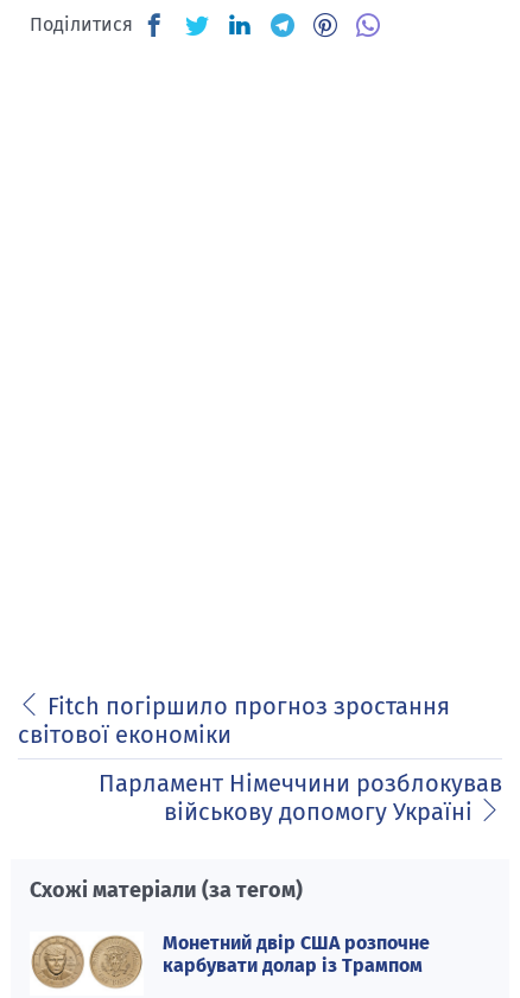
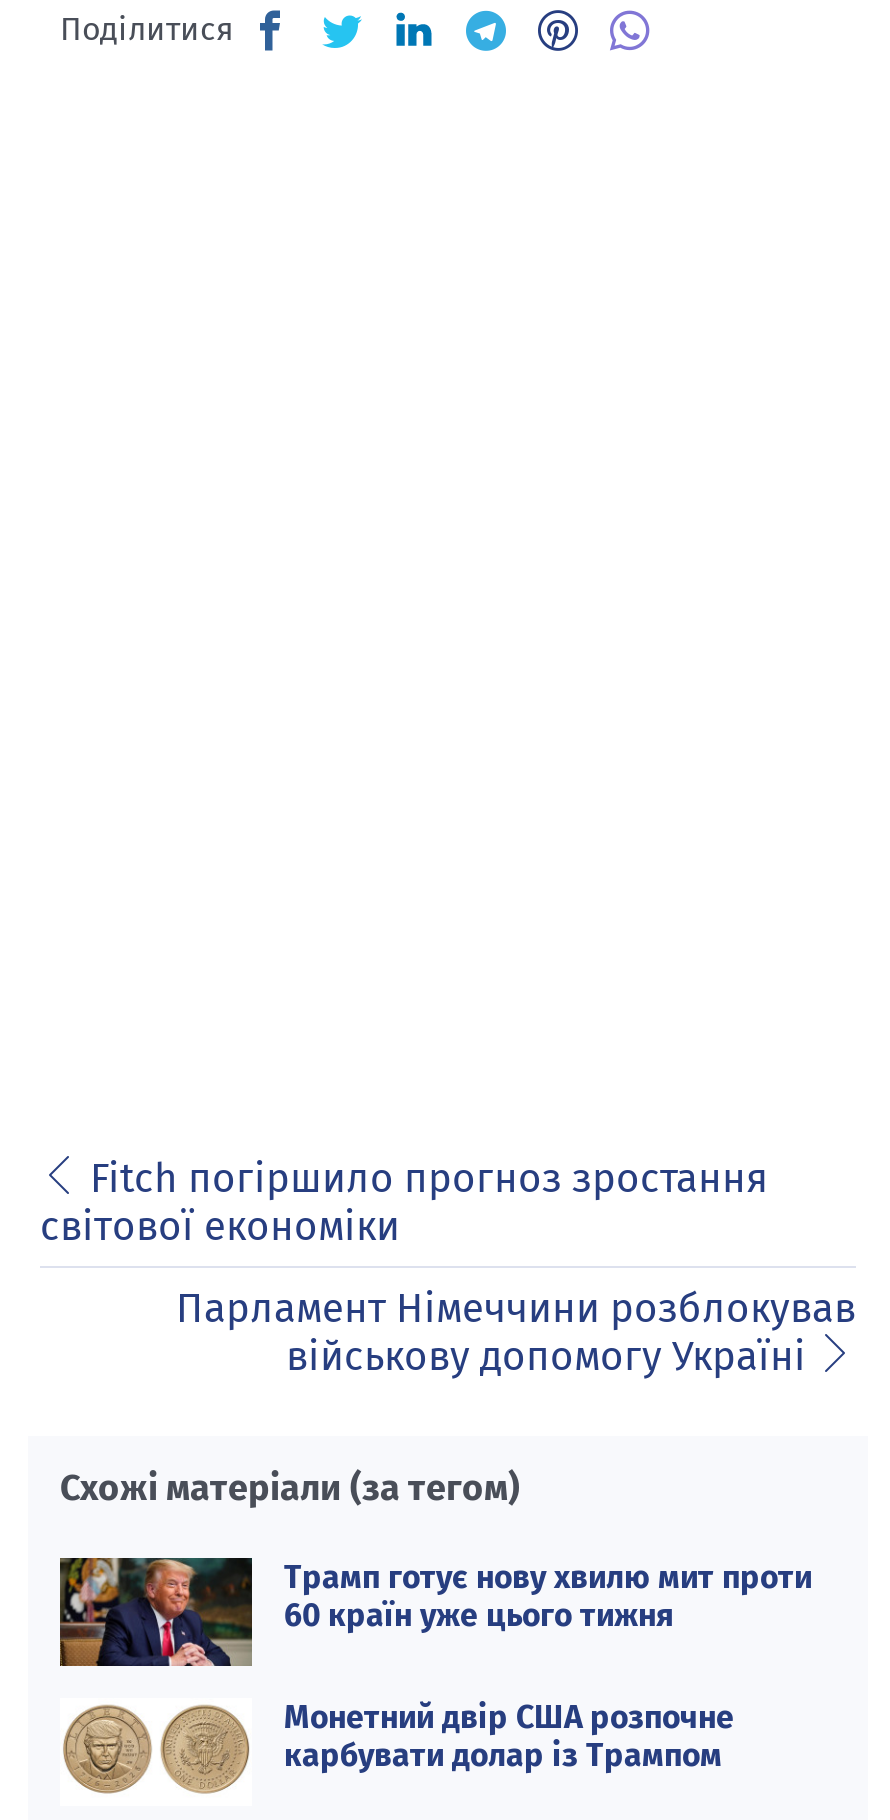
+ [image]
+ Трамп готує нову хвилю мит проти
+ 60 країн уже цього тижня
